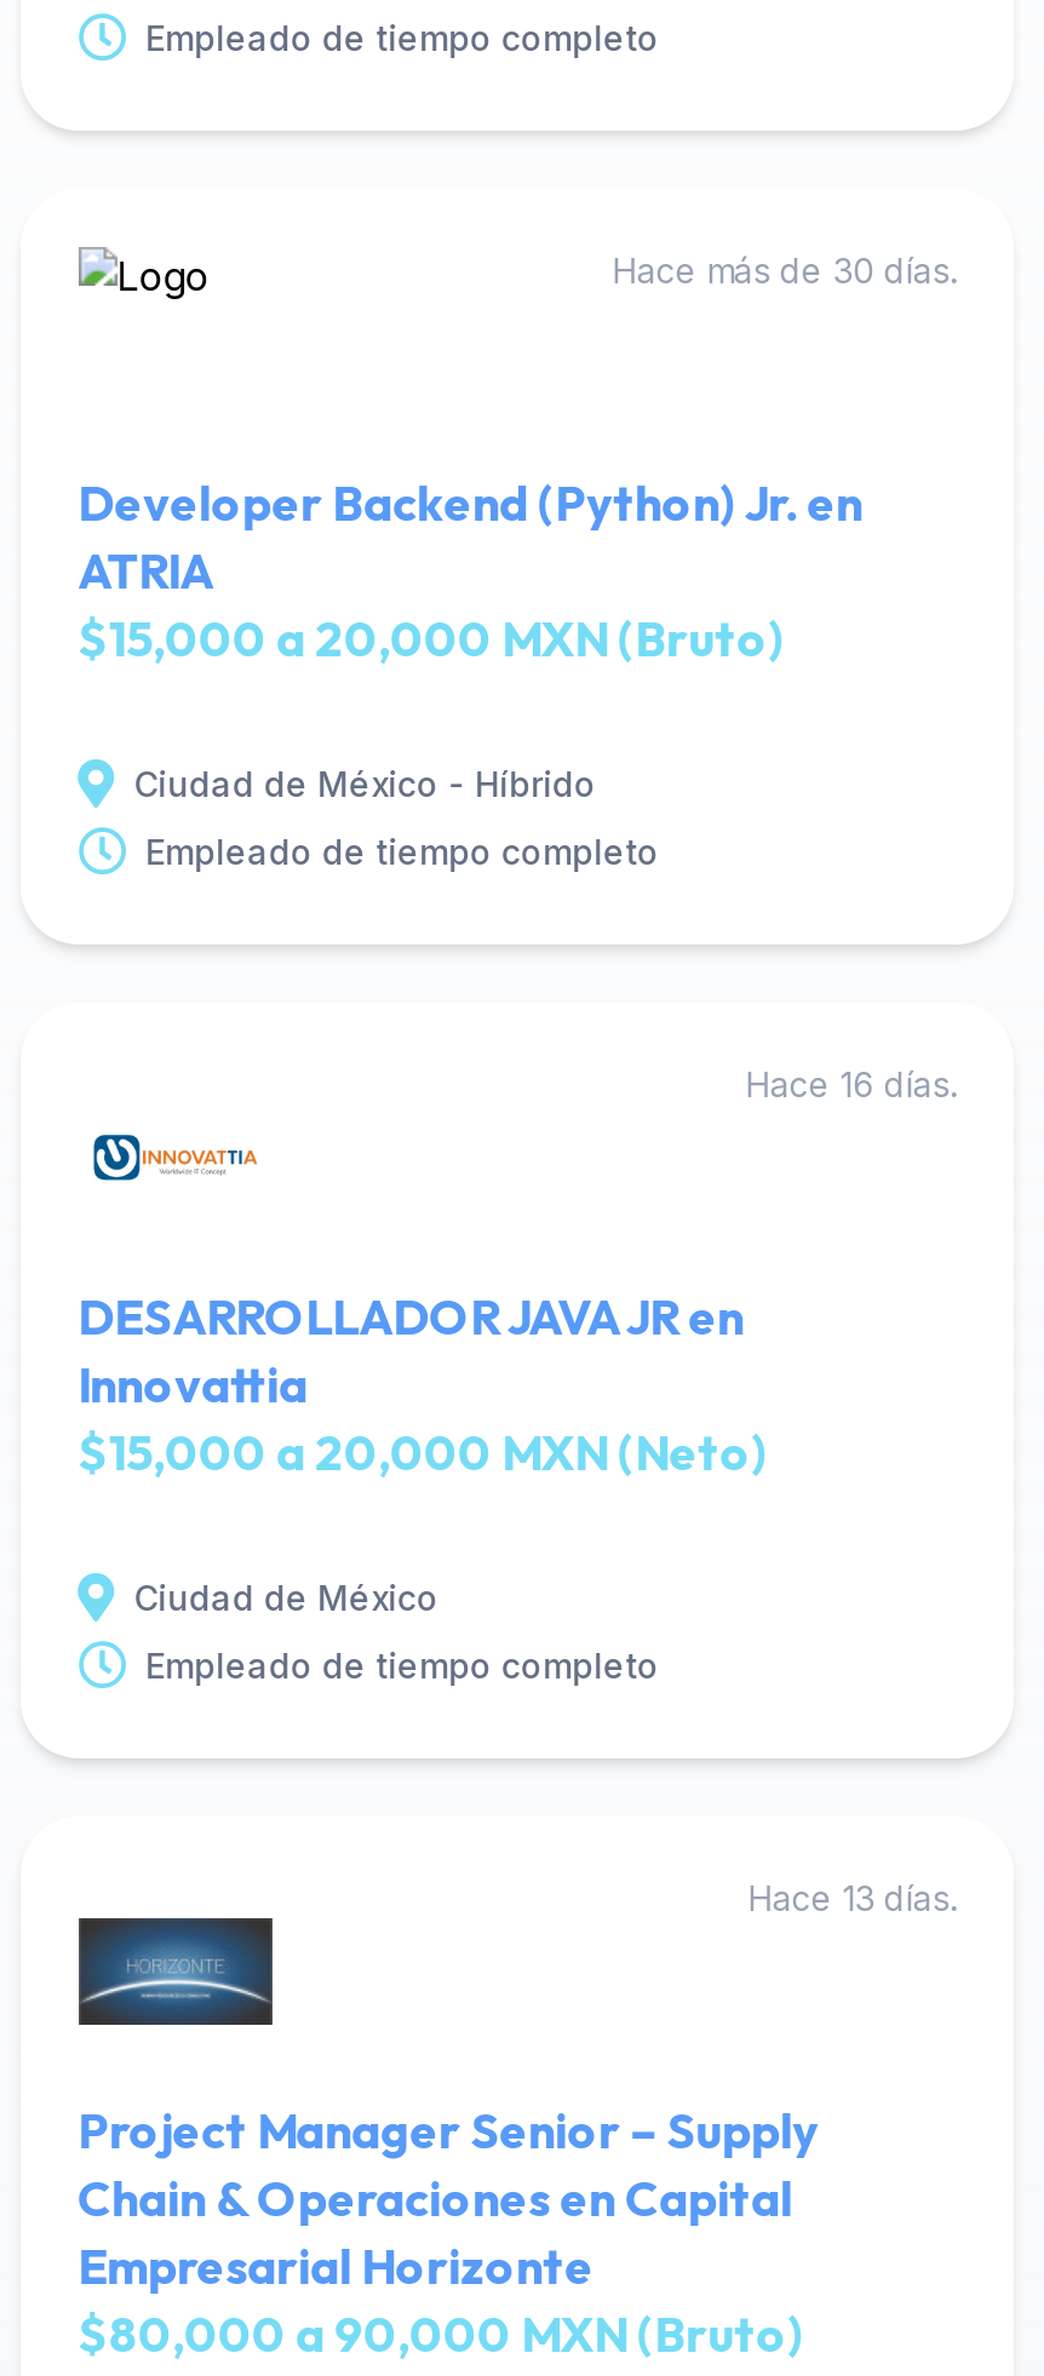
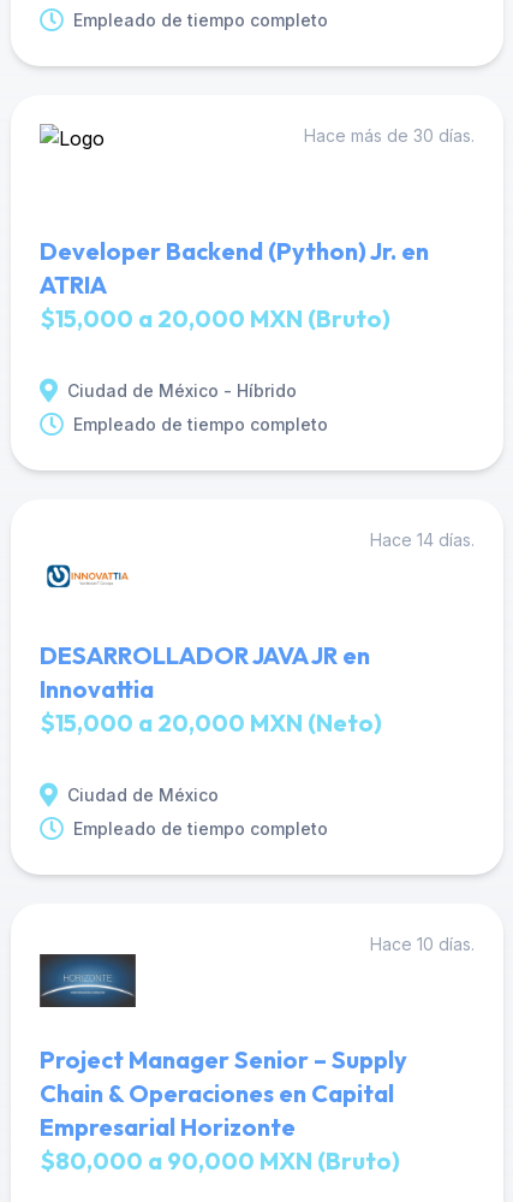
- Hace 16 días.
+ Hace 14 días.

- Hace 13 días.
+ Hace 10 días.
